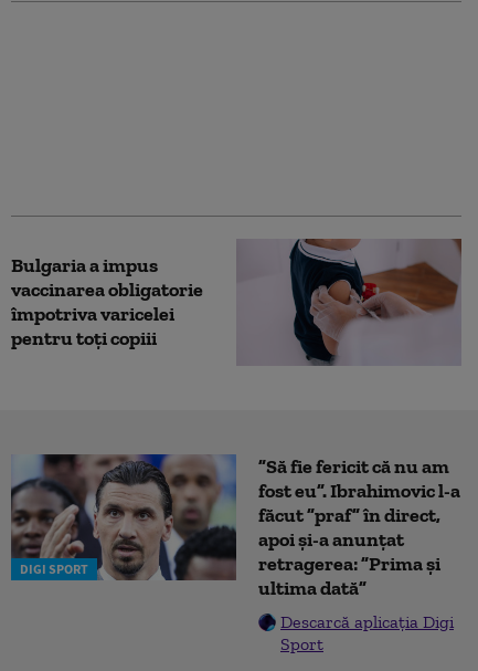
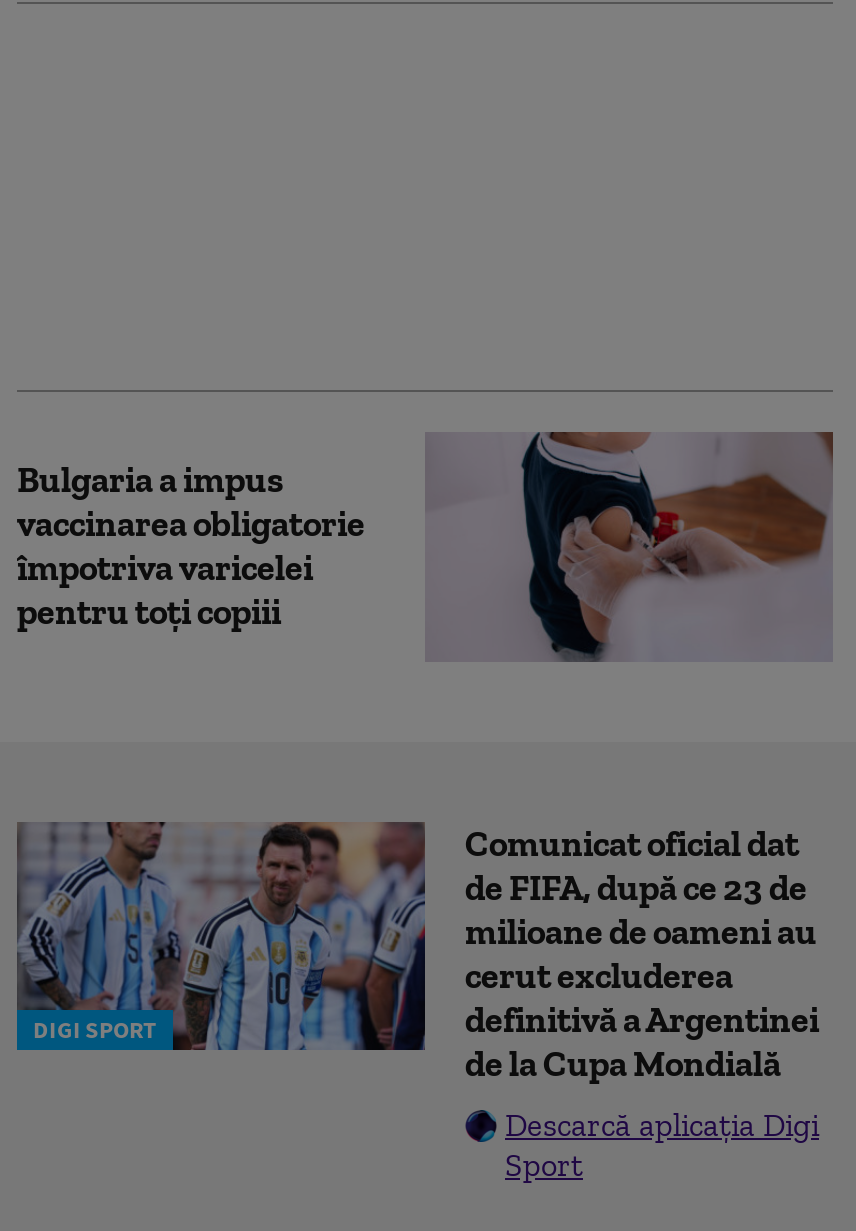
- [image]
- ”Să fie fericit că nu am
- fost eu”. Ibrahimovic l-a
- făcut ”praf” în direct,
- apoi și-a anunțat
- retragerea: ”Prima și
- ultima dată”
+ [image]
+ Comunicat oficial dat
+ de FIFA, după ce 23 de
+ milioane de oameni au
+ cerut excluderea
+ definitivă a Argentinei
+ de la Cupa Mondială
